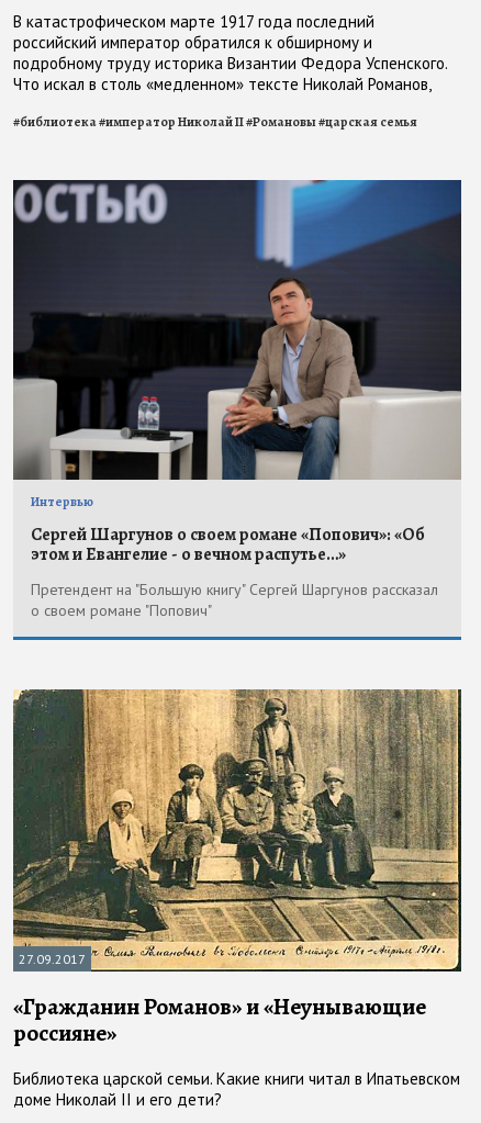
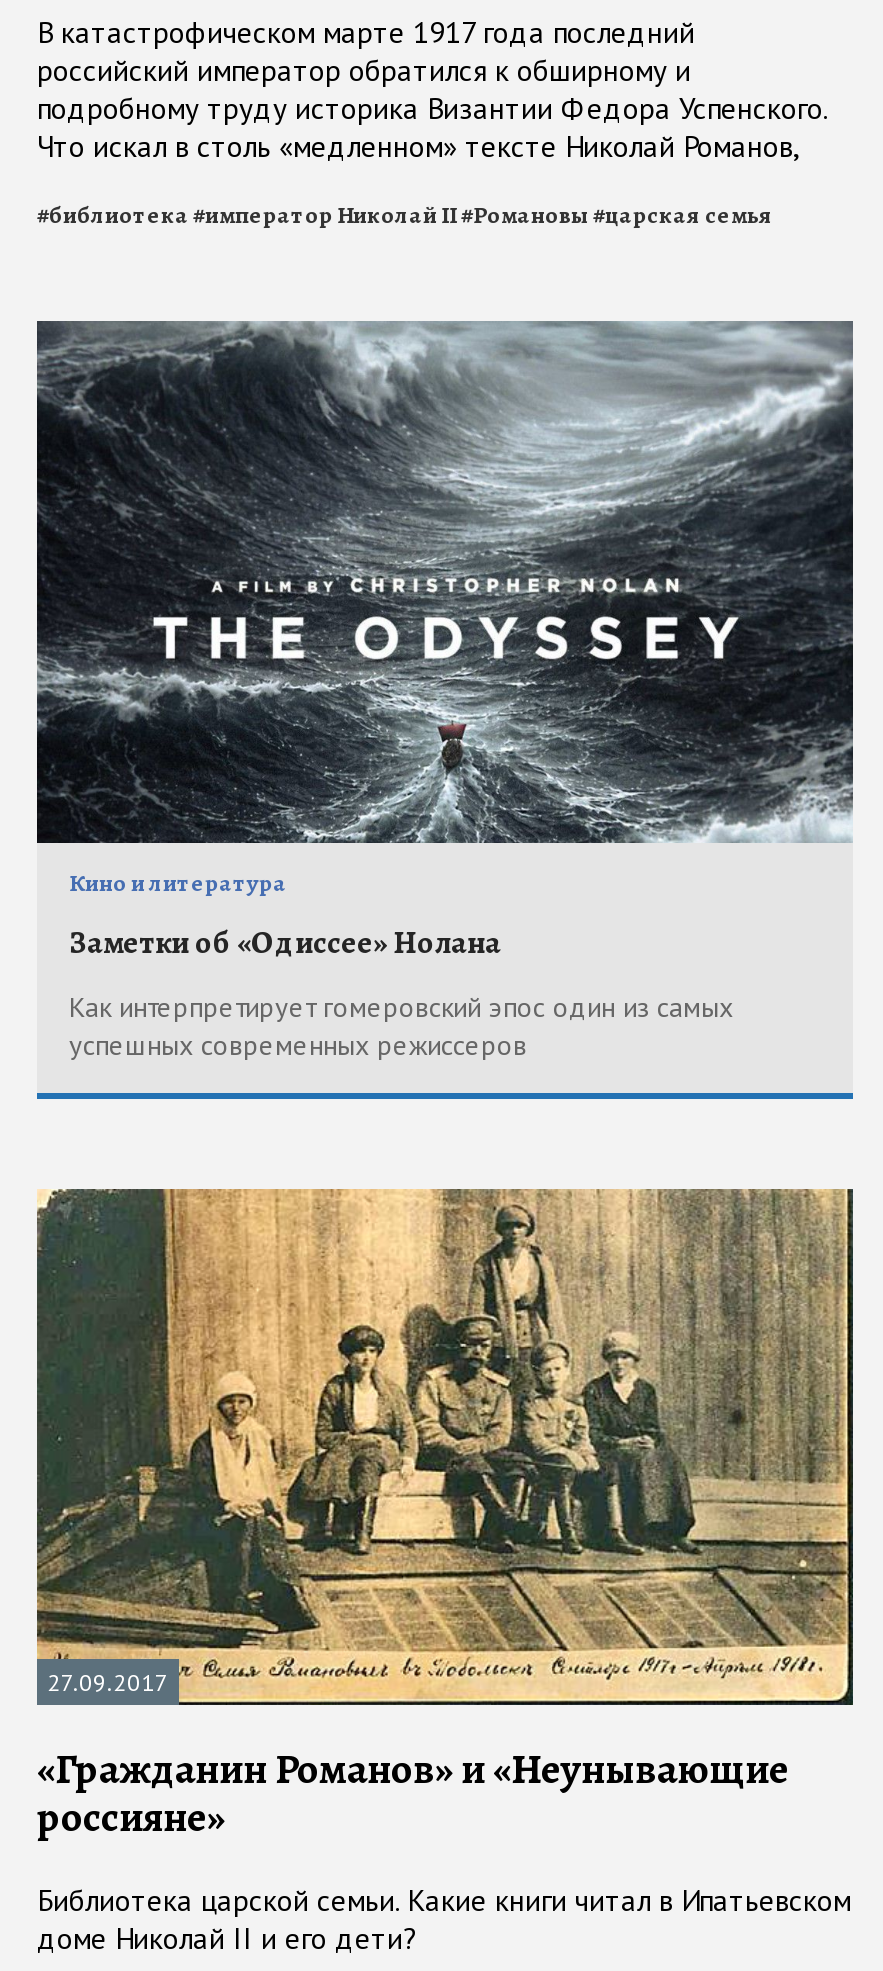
- [image]
- Интервью
+ [image]
+ Кино и литература

- Сергей Шаргунов о своем романе «Попович»: «Об
- этом и Евангелие - о вечном распутье…»
+ Заметки об «Одиссее» Нолана

- Претендент на "Большую книгу" Сергей Шаргунов рассказал
- о своем романе "Попович"
+ Как интерпретирует гомеровский эпос один из самых
+ успешных современных режиссеров
